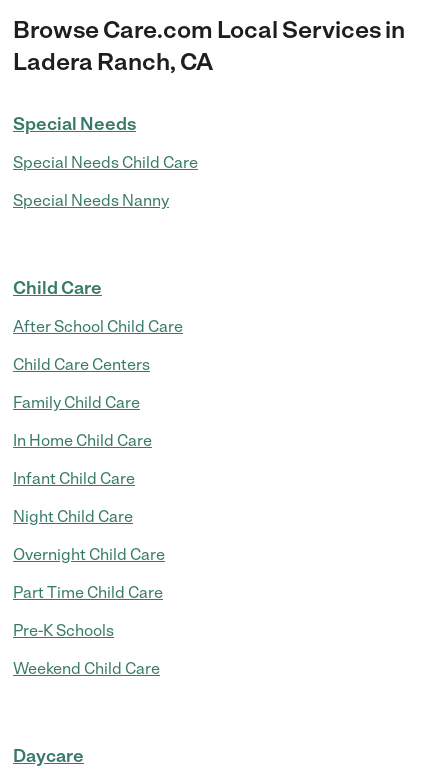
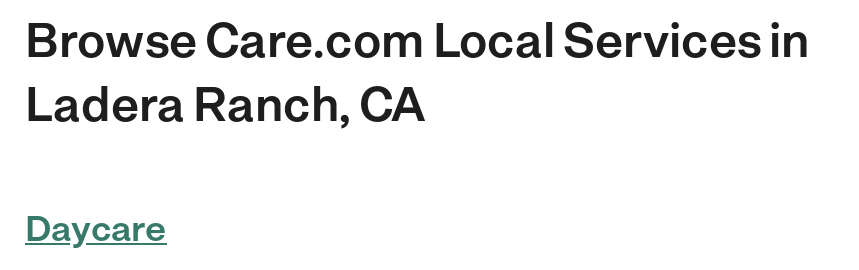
- Special Needs
- Special Needs Child Care
- Special Needs Nanny

- Child Care
- After School Child Care
- Child Care Centers
- Family Child Care
- In Home Child Care
- Infant Child Care
- Night Child Care
- Overnight Child Care
- Part Time Child Care
- Pre-K Schools
- Weekend Child Care
